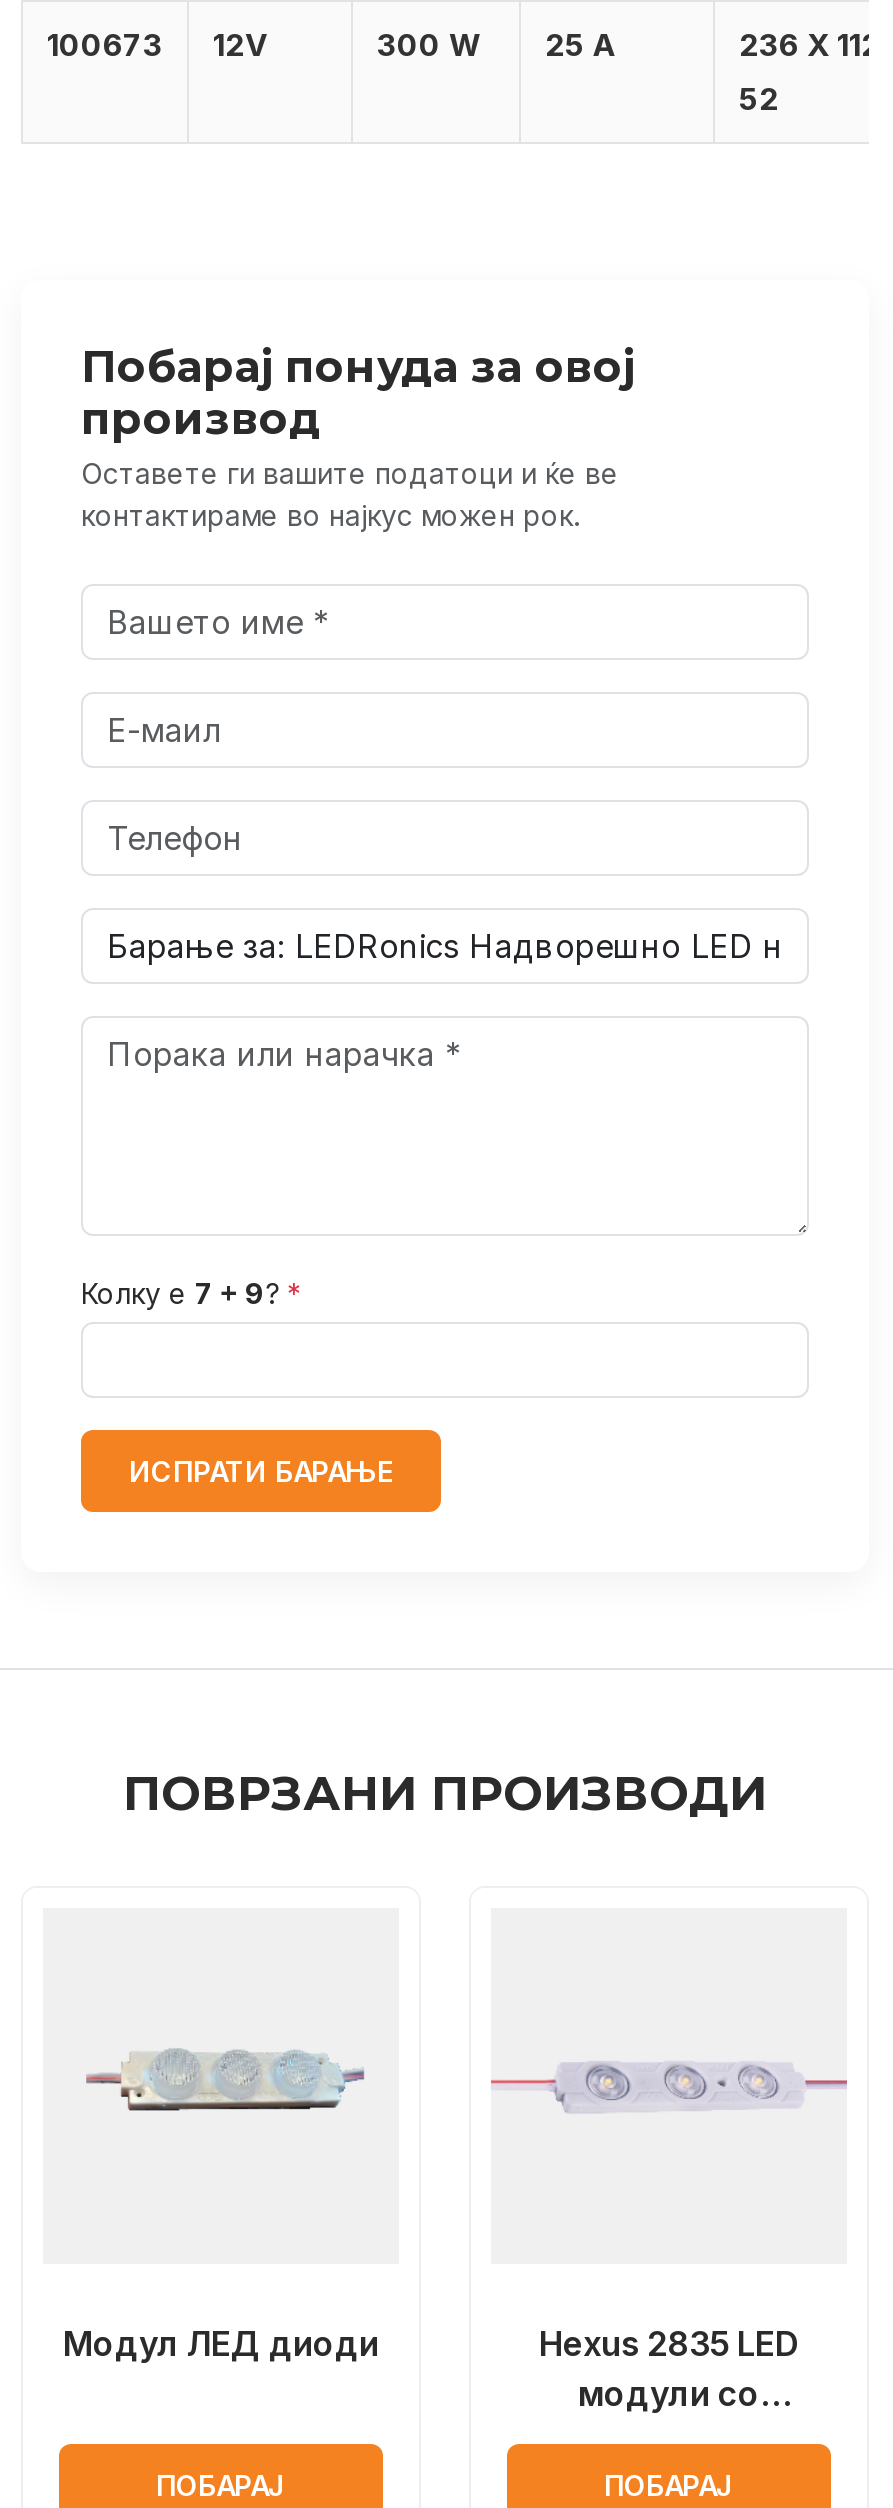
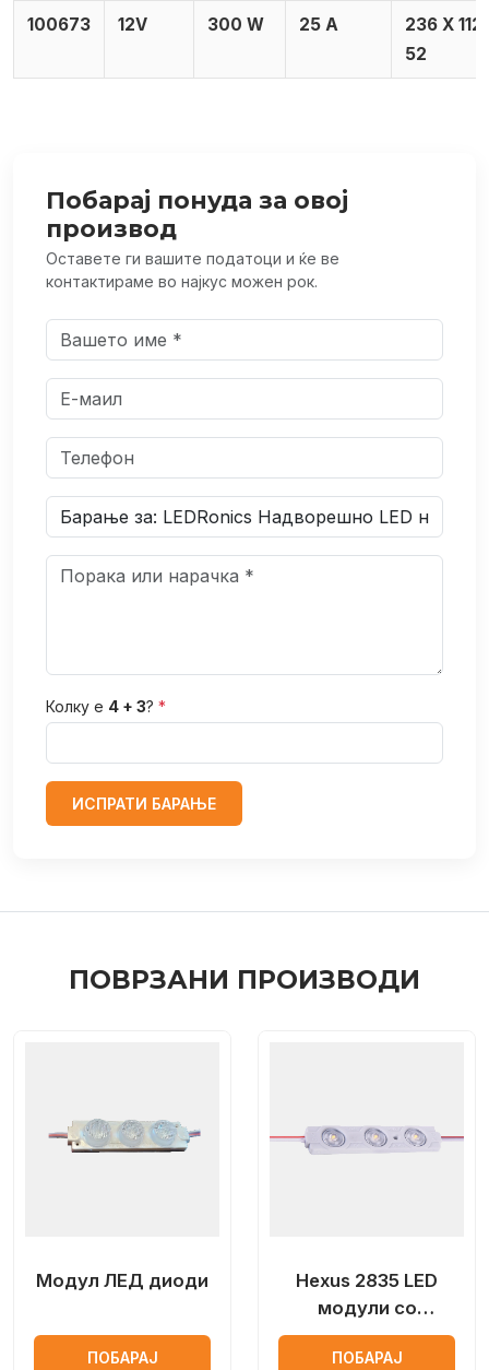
- Колку е 7 + 9? *
+ Колку е 4 + 3? *
